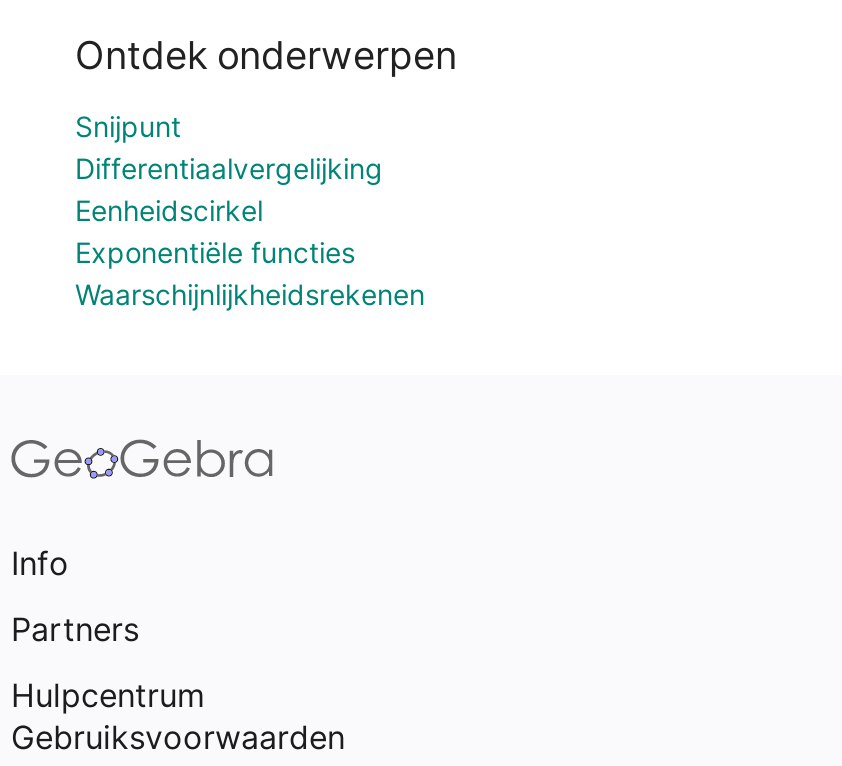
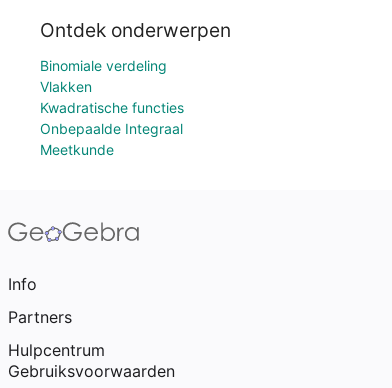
- Snijpunt
- Differentiaalvergelijking
- Eenheidscirkel
- Exponentiële functies
- Waarschijnlijkheidsrekenen
+ Binomiale verdeling
+ Vlakken
+ Kwadratische functies
+ Onbepaalde Integraal
+ Meetkunde
